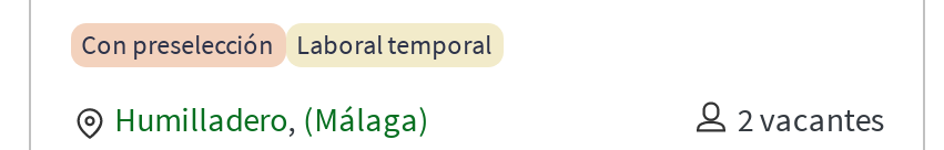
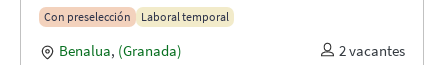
- Humilladero, (Málaga)
+ Benalua, (Granada)
